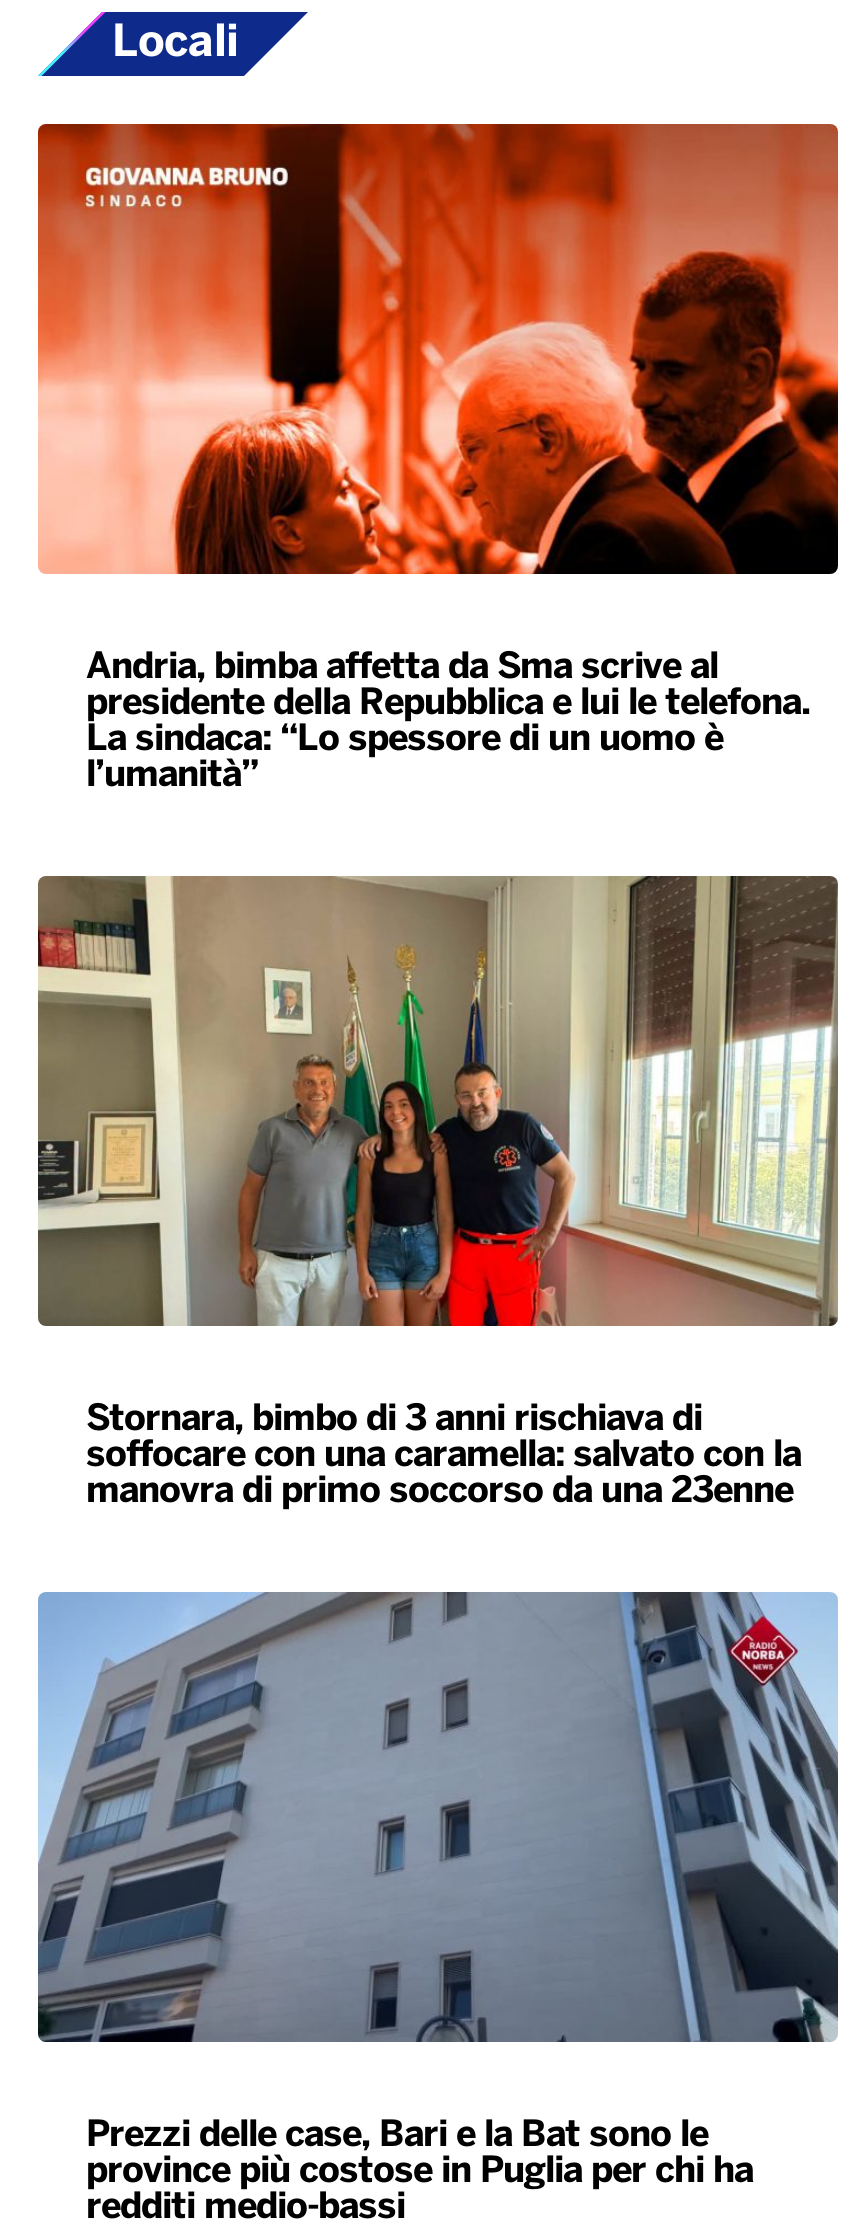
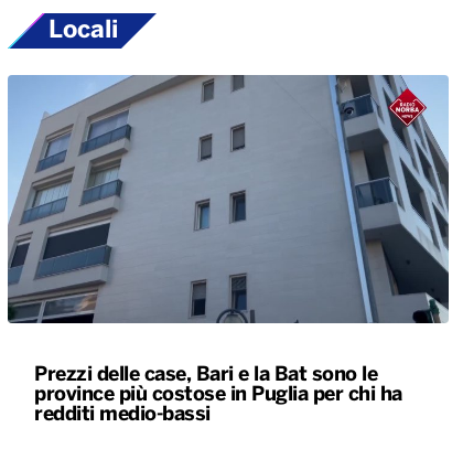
- [image]
- Andria, bimba affetta da Sma scrive al
- presidente della Repubblica e lui le telefona.
- La sindaca: “Lo spessore di un uomo è
- l’umanità”

- [image]
- Stornara, bimbo di 3 anni rischiava di
- soffocare con una caramella: salvato con la
- manovra di primo soccorso da una 23enne
